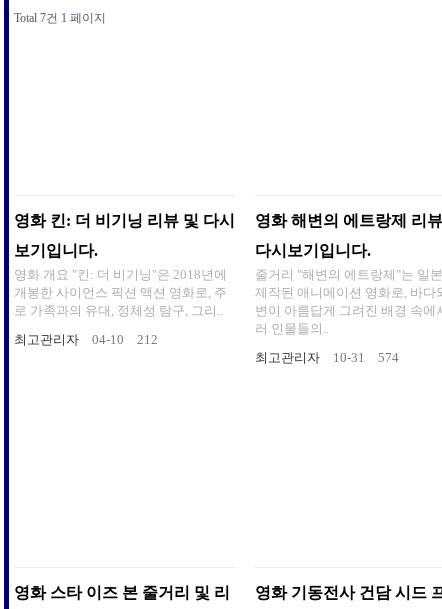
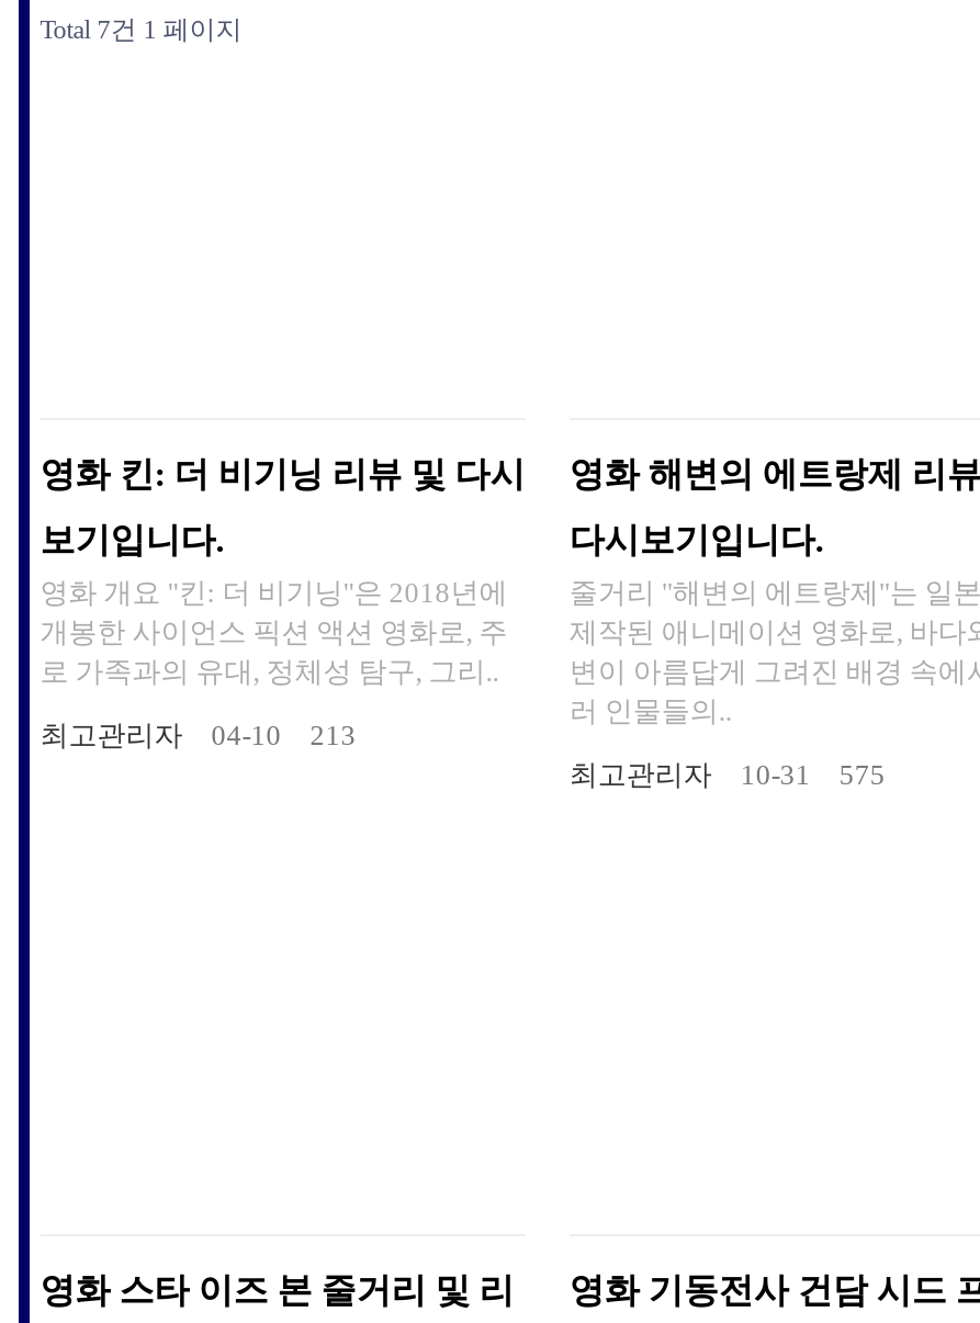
- 최고관리자 04-10 212
+ 최고관리자 04-10 213

- 최고관리자 10-31 574
+ 최고관리자 10-31 575
